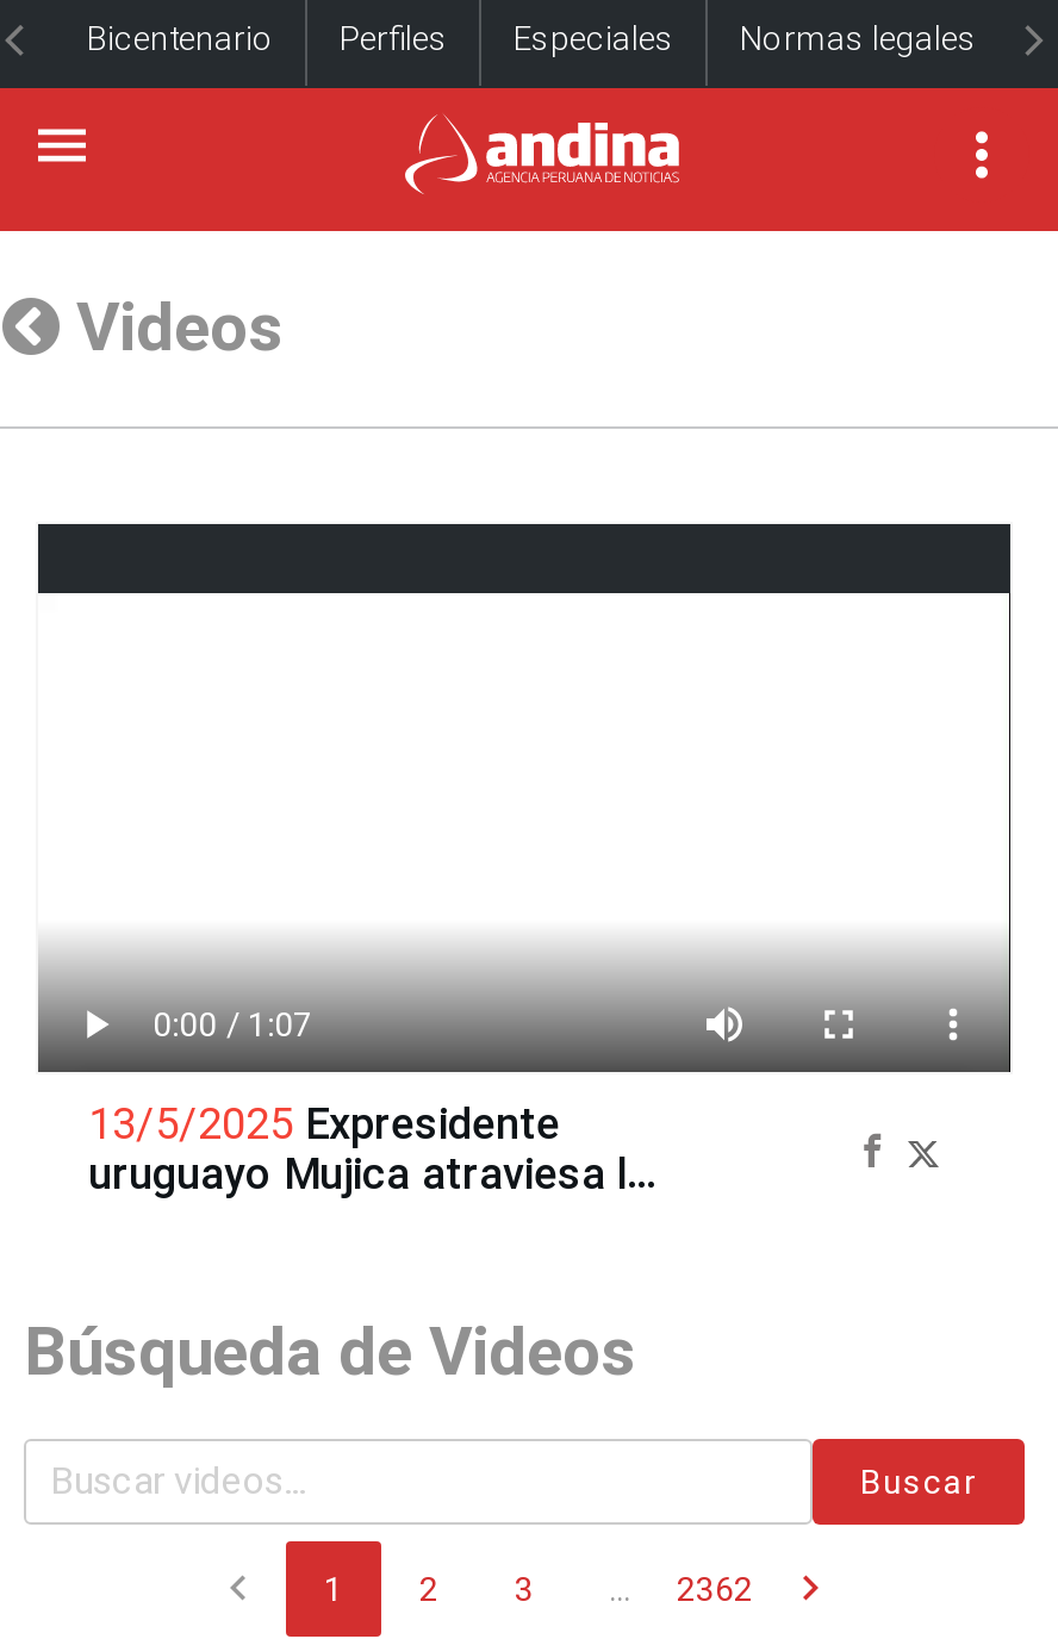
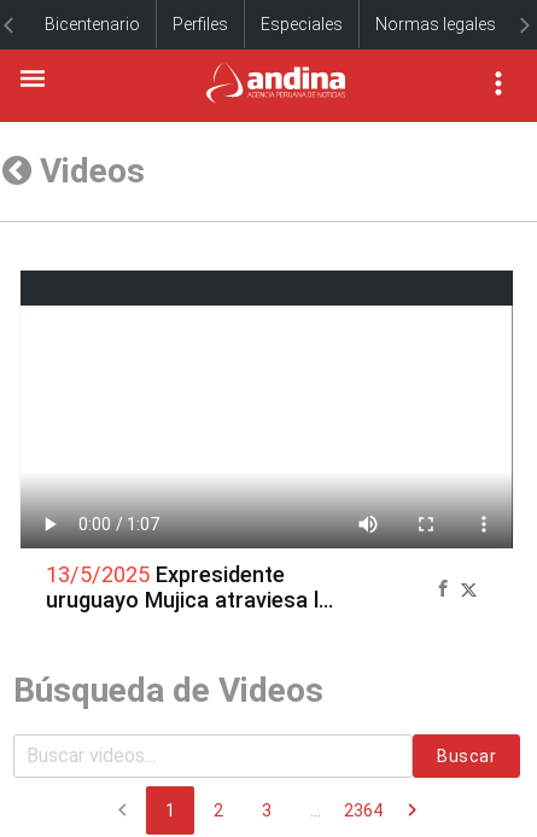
- 2362
+ 2364
